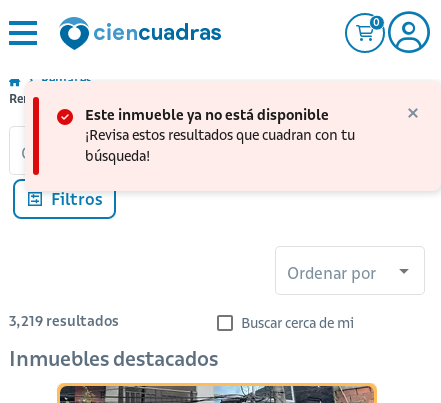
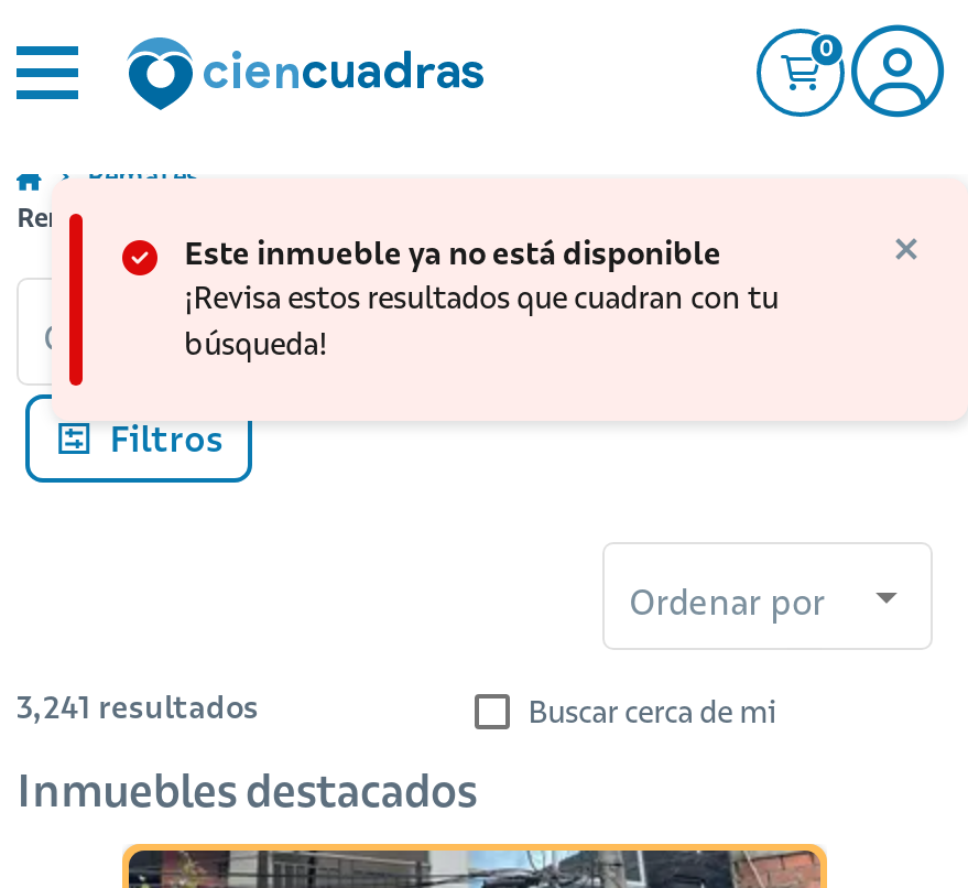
- 3,219 resultados
+ 3,241 resultados
